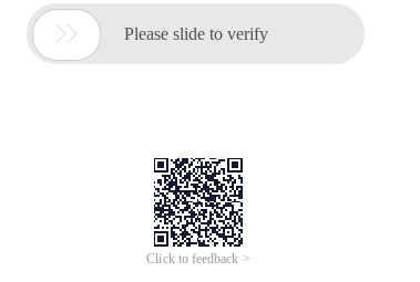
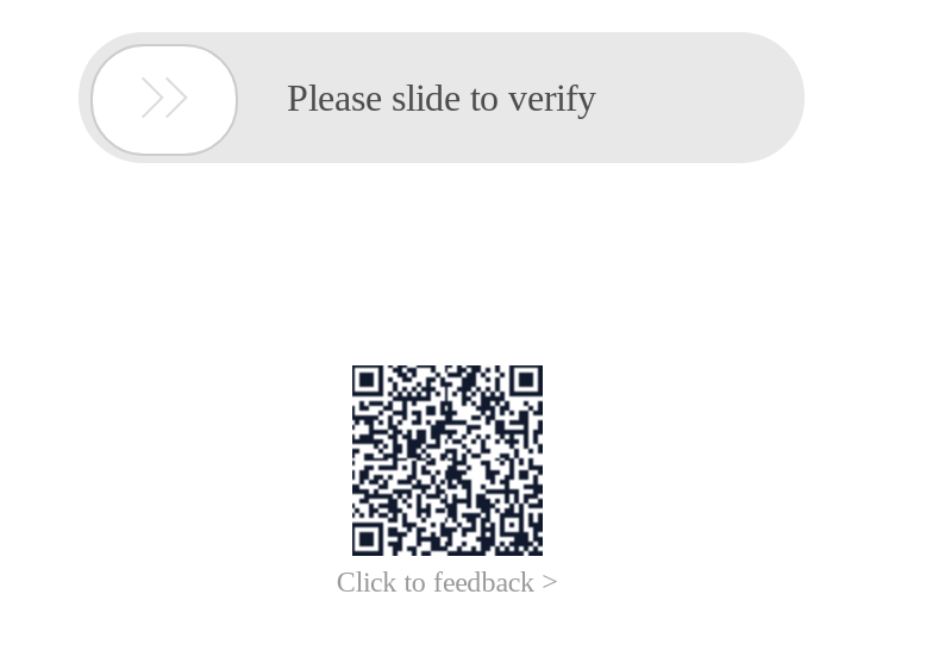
- [image]
+ [image]
